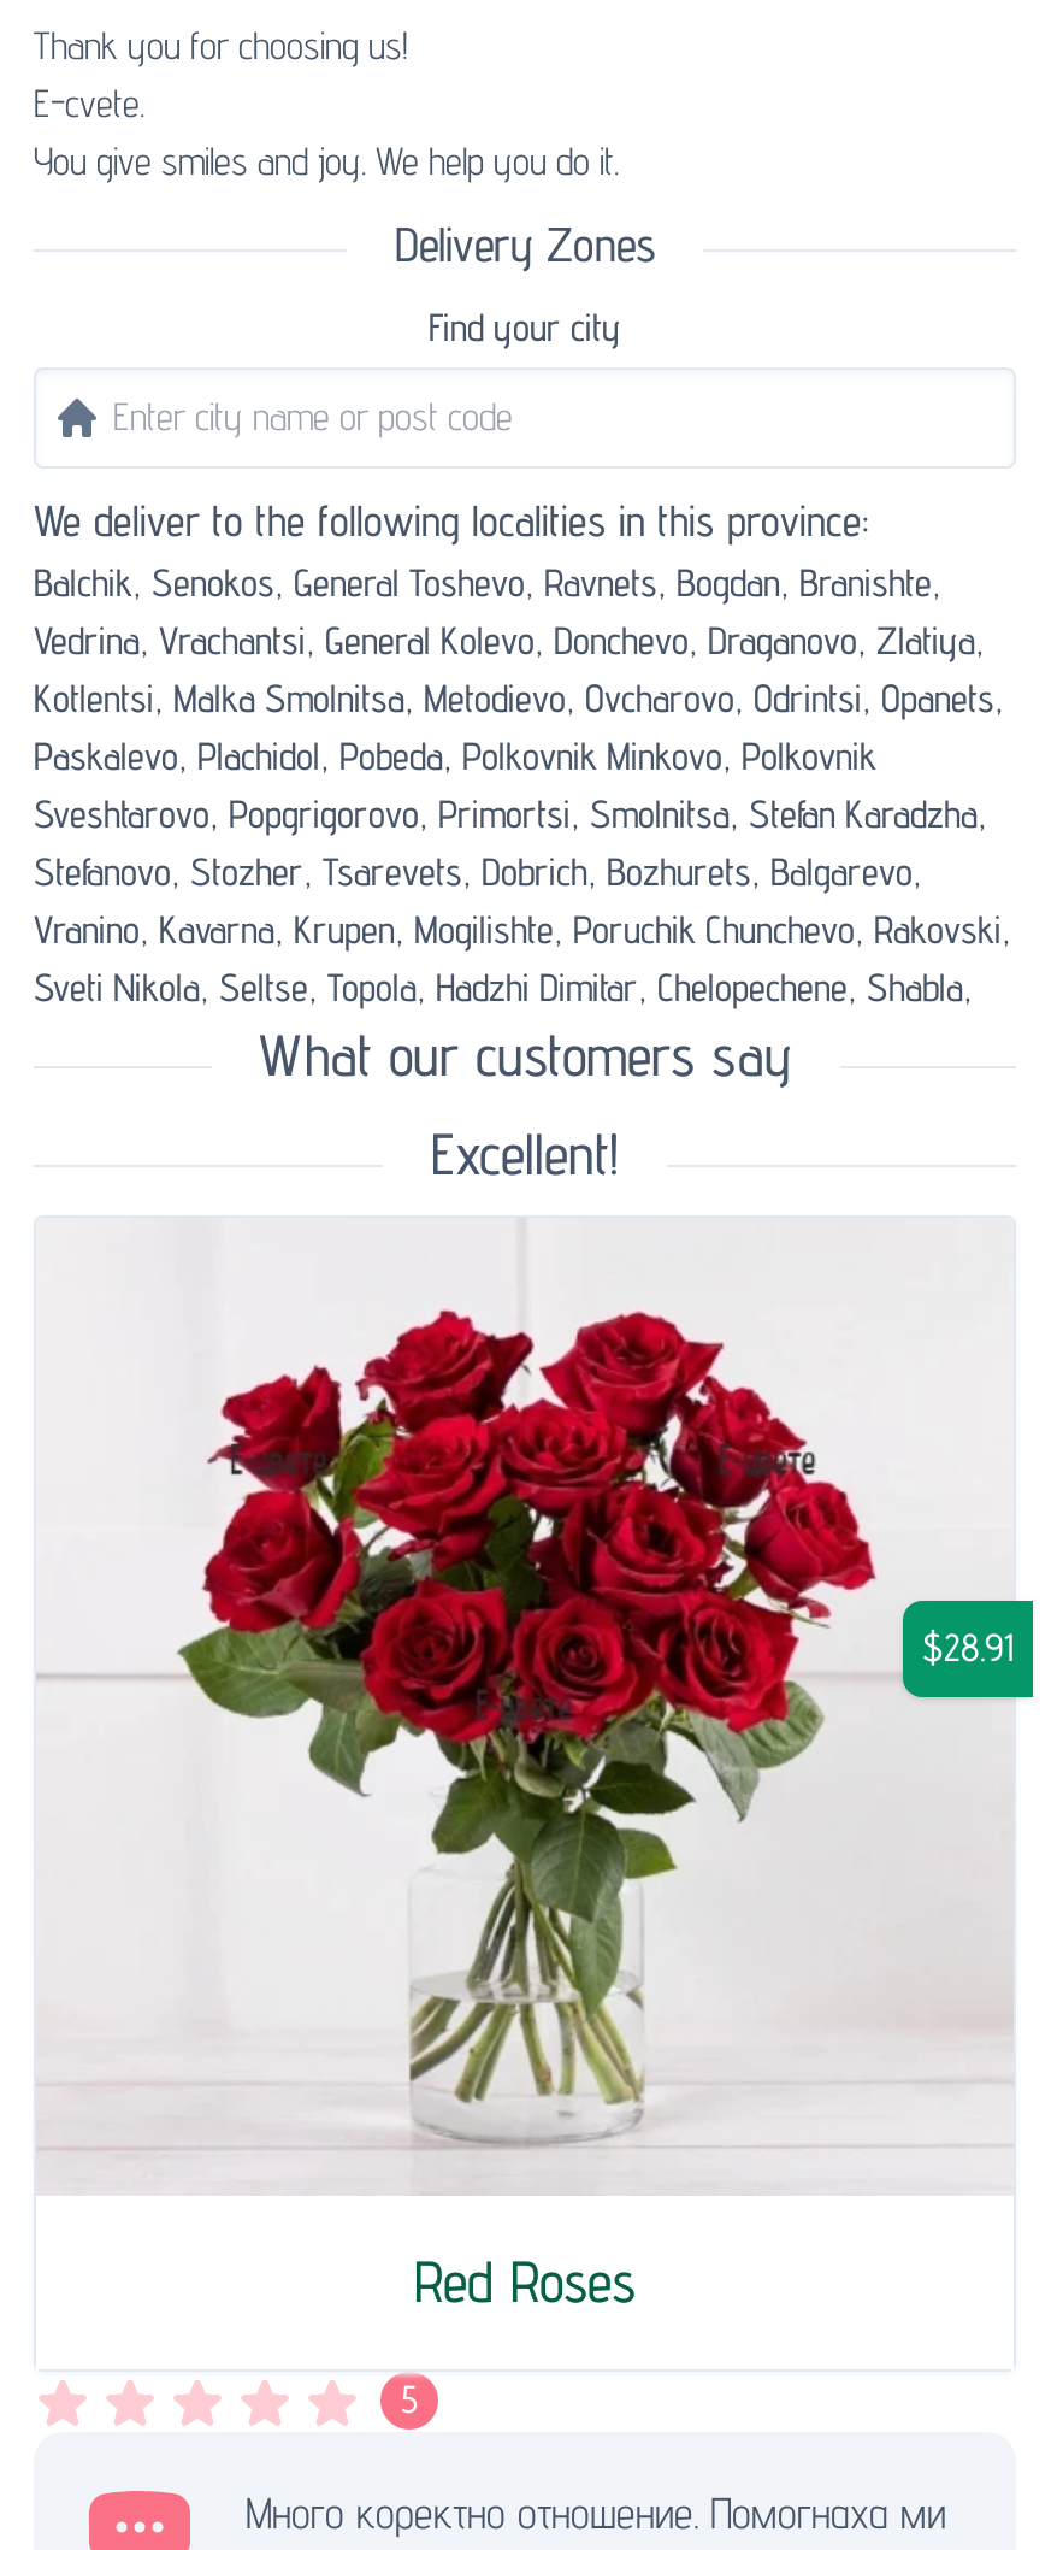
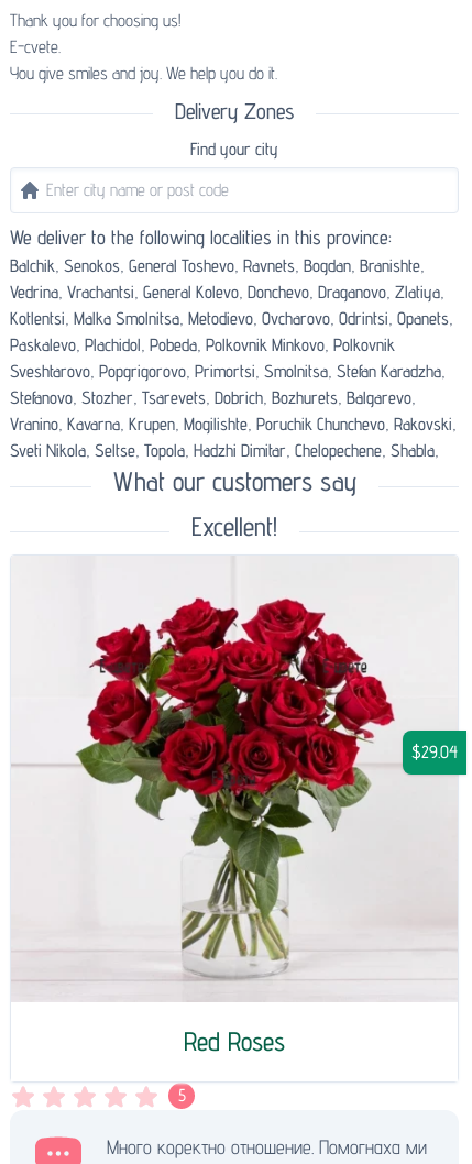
- $28.91
+ $29.04
